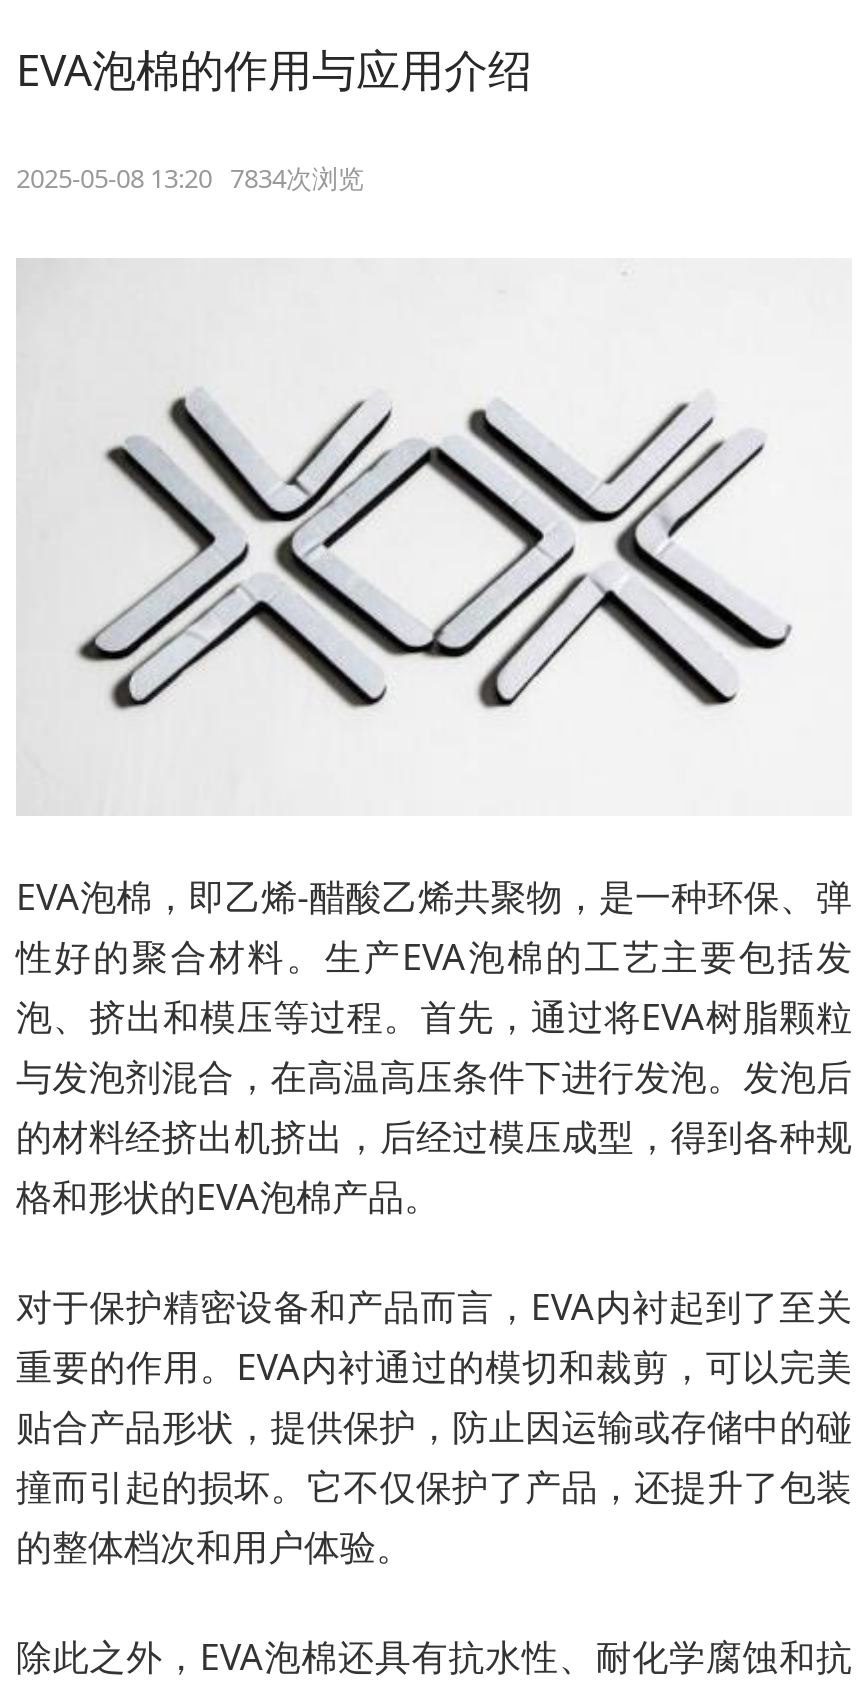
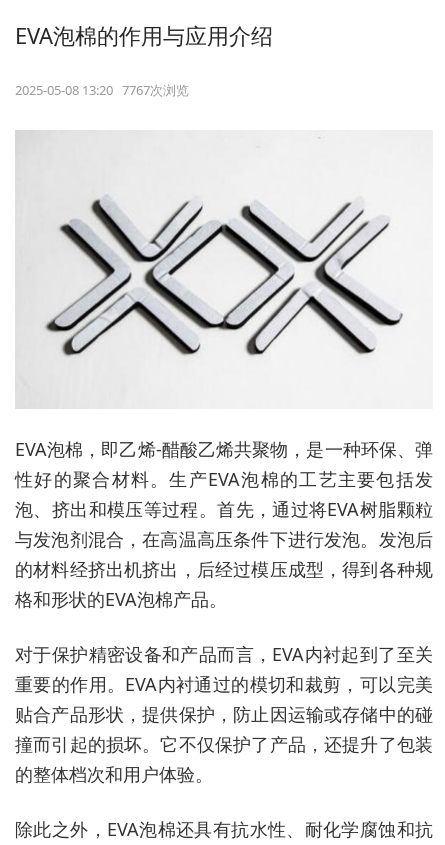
- 2025-05-08 13:20 7834次浏览
+ 2025-05-08 13:20 7767次浏览
